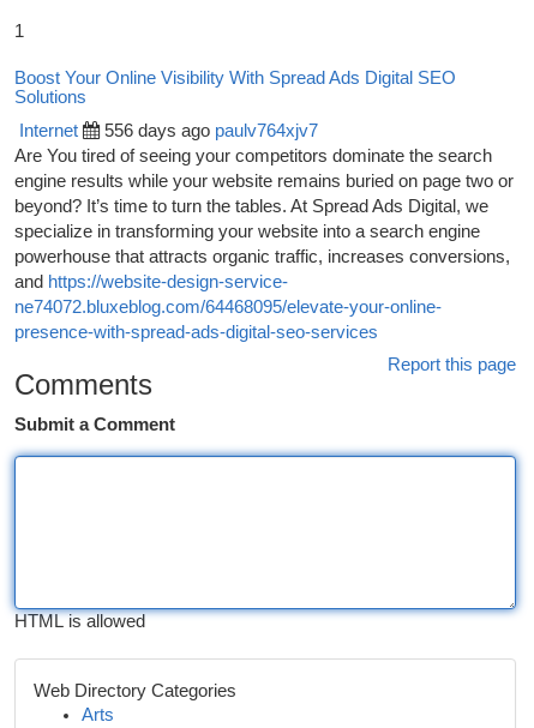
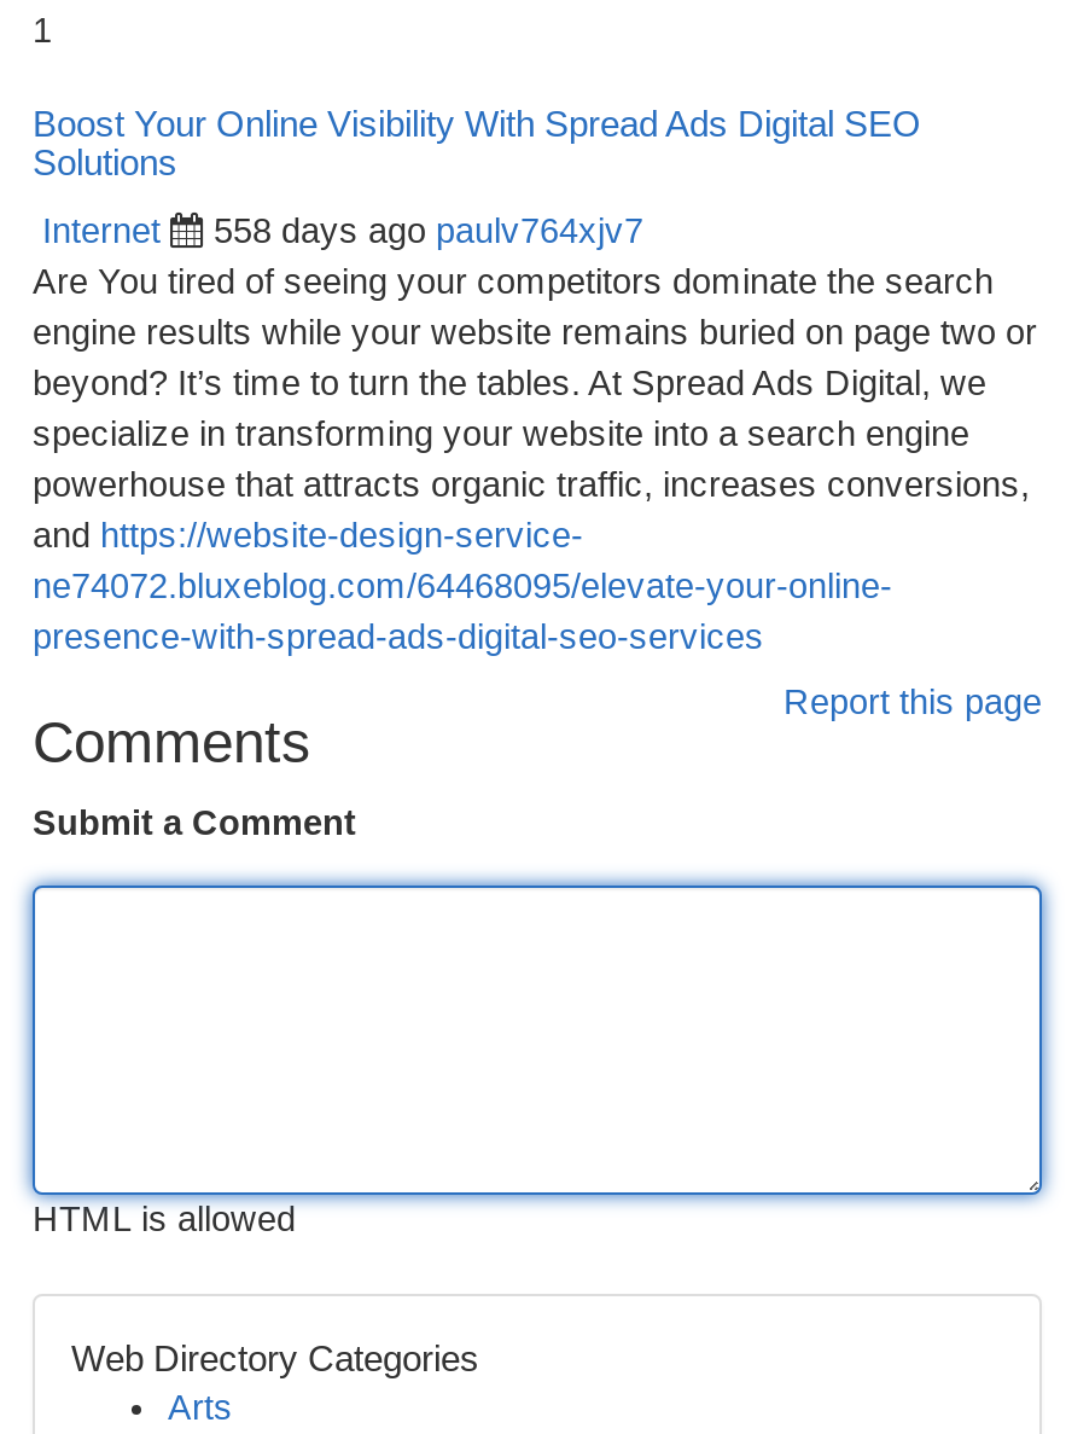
- 556 days ago paulv764xjv7
+ 558 days ago paulv764xjv7
